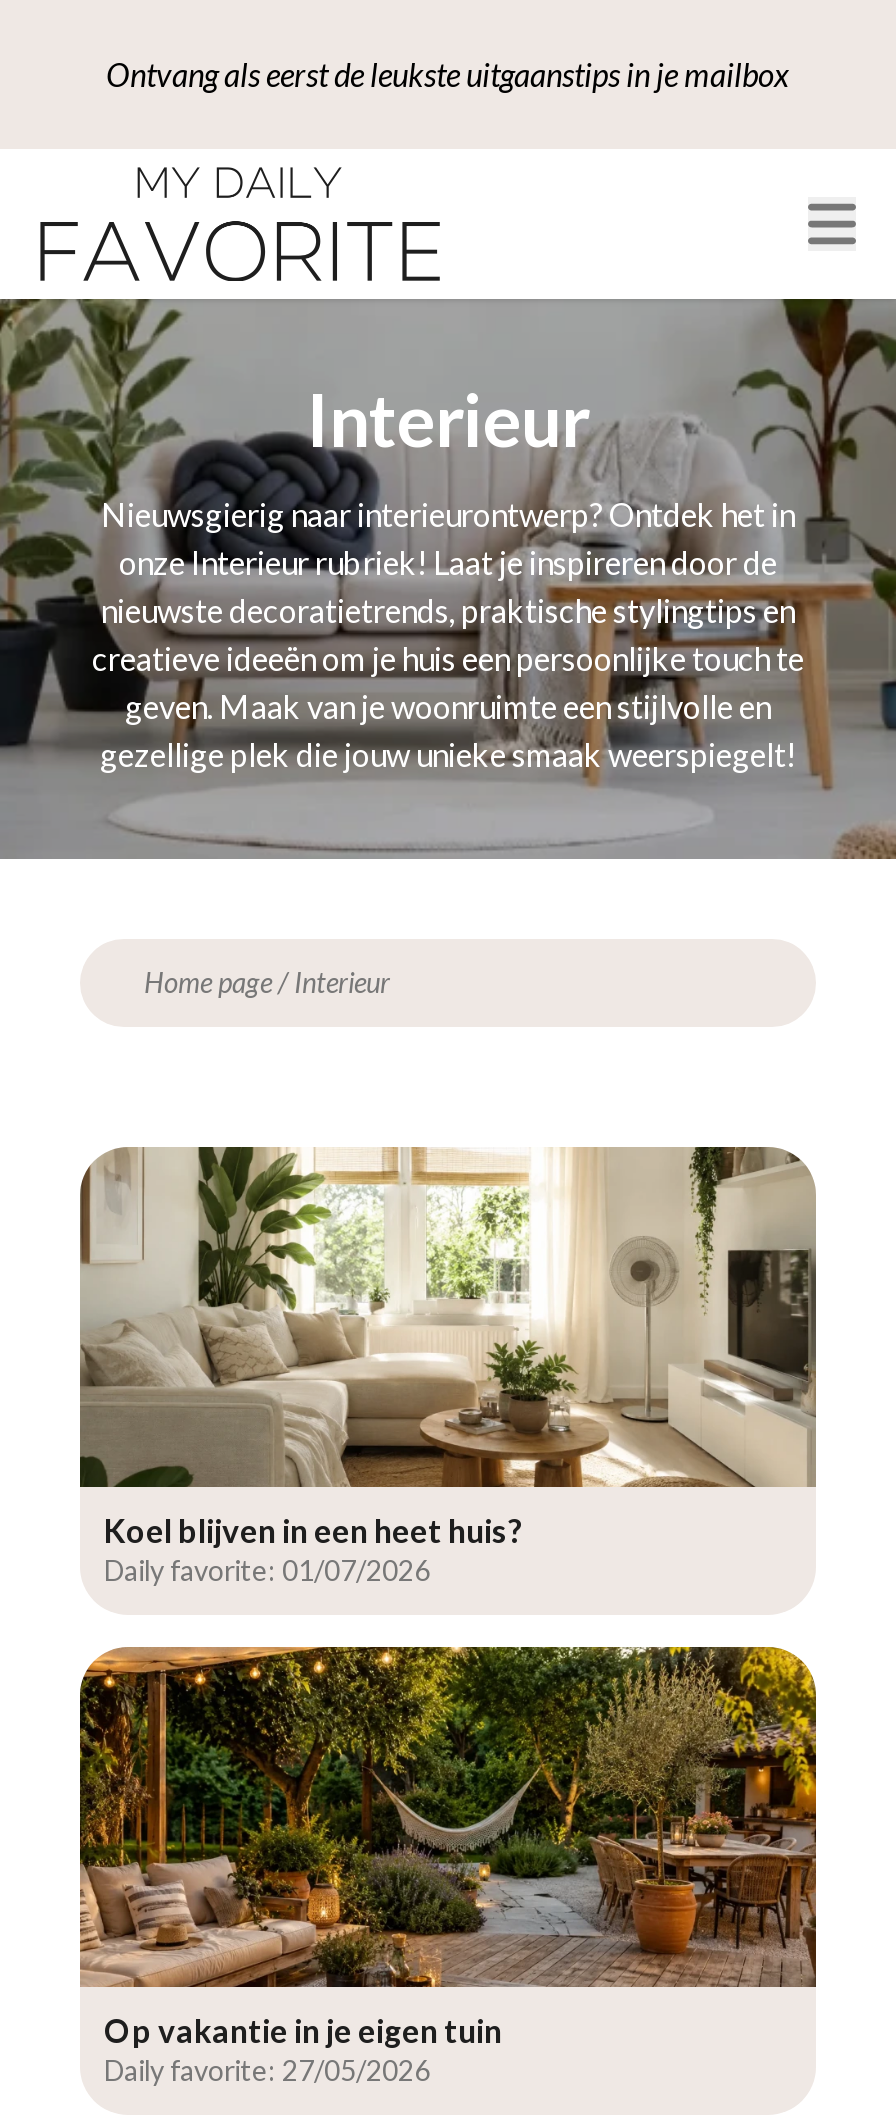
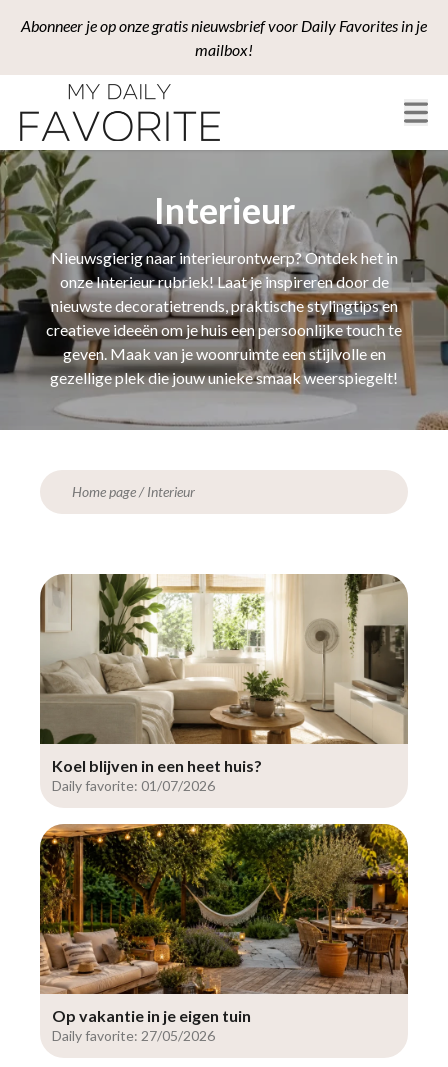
- Ontvang als eerst de leukste uitgaanstips in je mailbox
+ Abonneer je op onze gratis nieuwsbrief voor Daily Favorites in je
+ mailbox!
